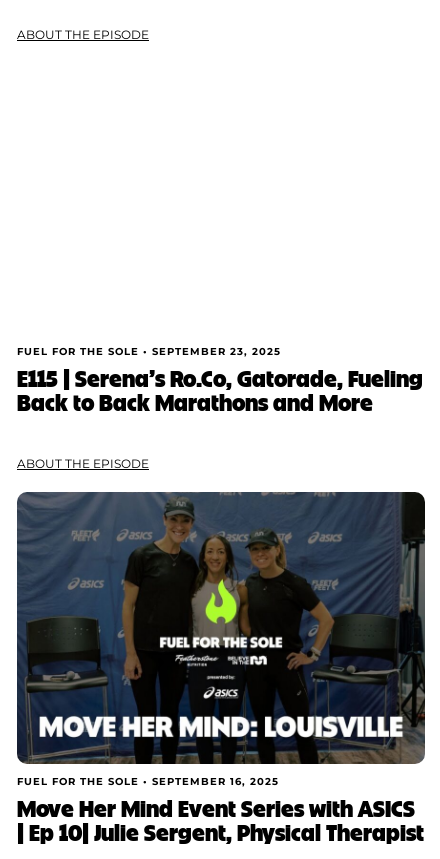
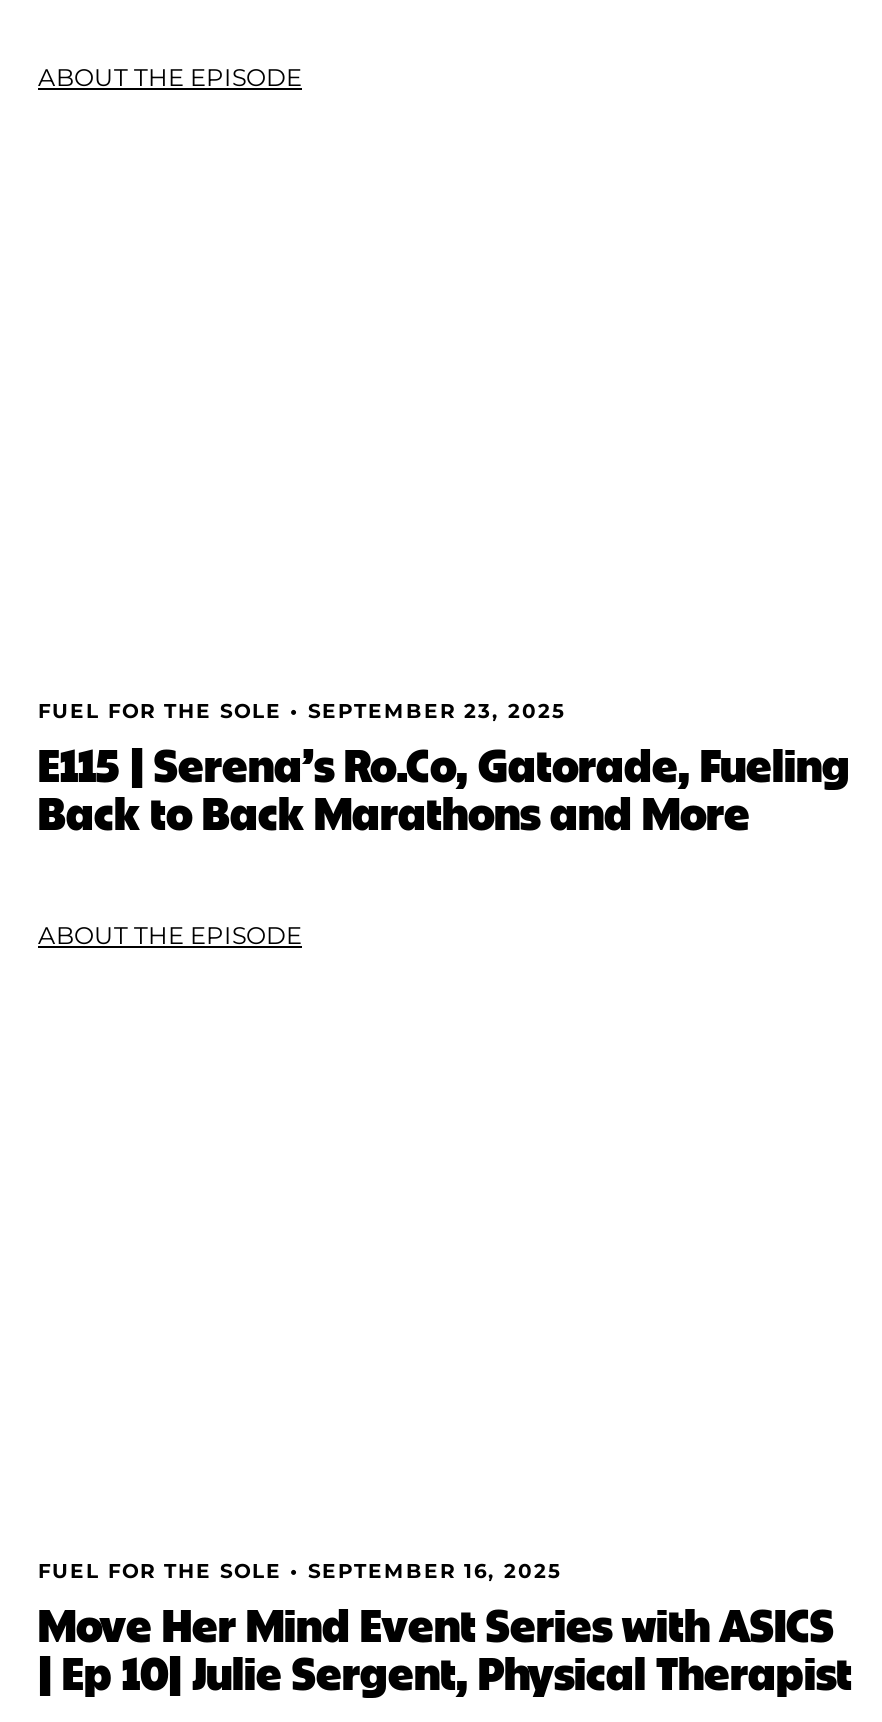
- [image]
